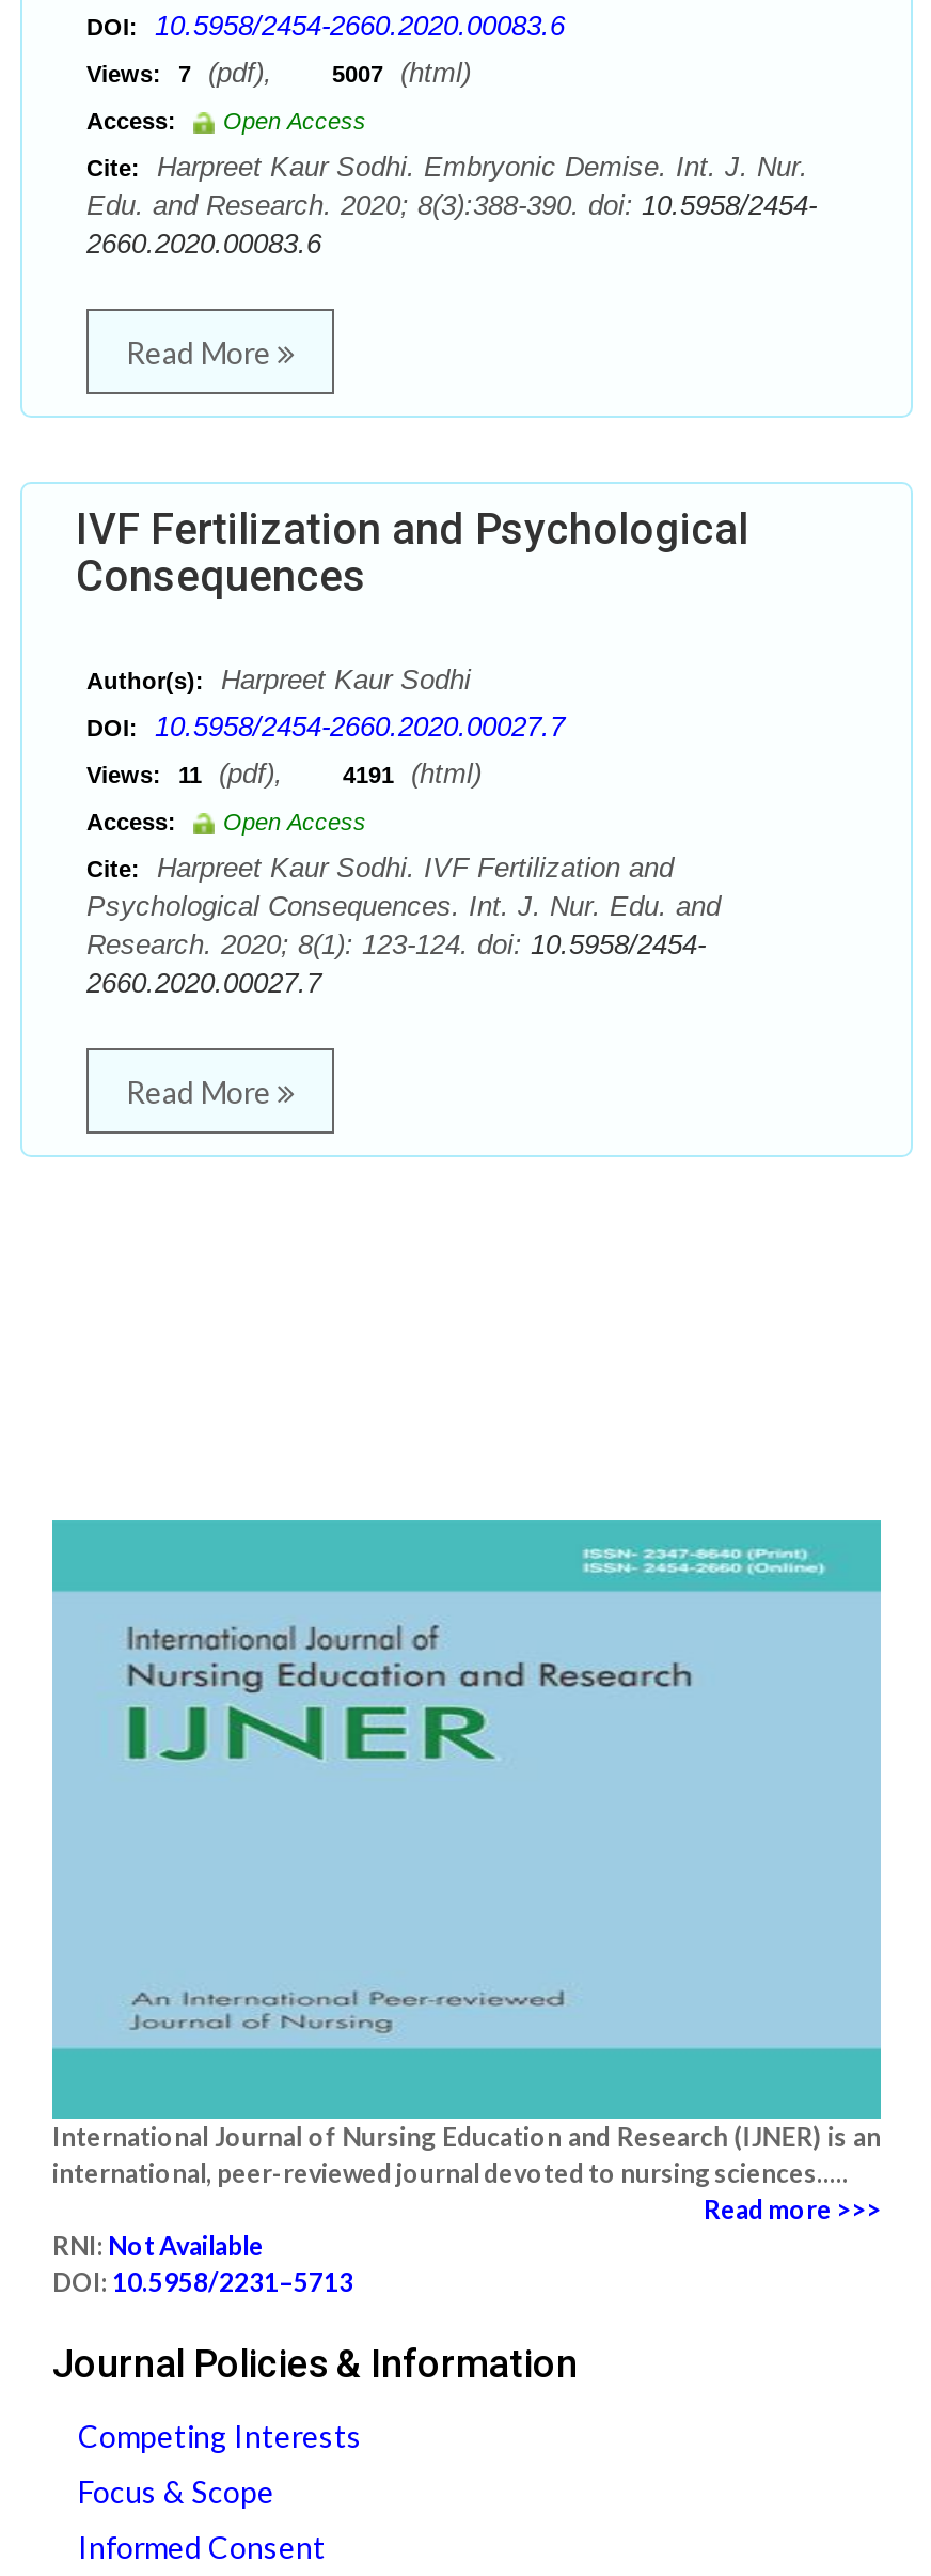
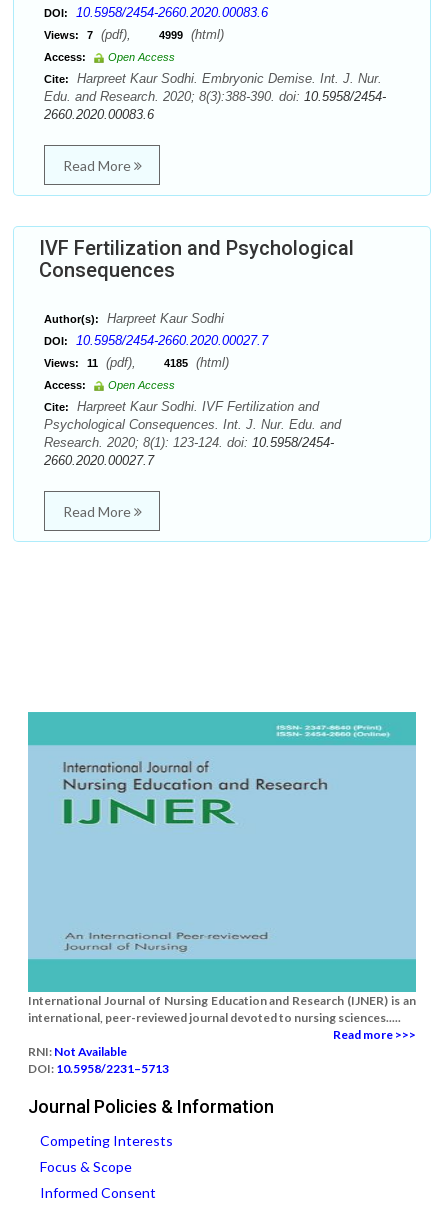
- Views: 7 (pdf), 5007 (html)
+ Views: 7 (pdf), 4999 (html)

- Views: 11 (pdf), 4191 (html)
+ Views: 11 (pdf), 4185 (html)
